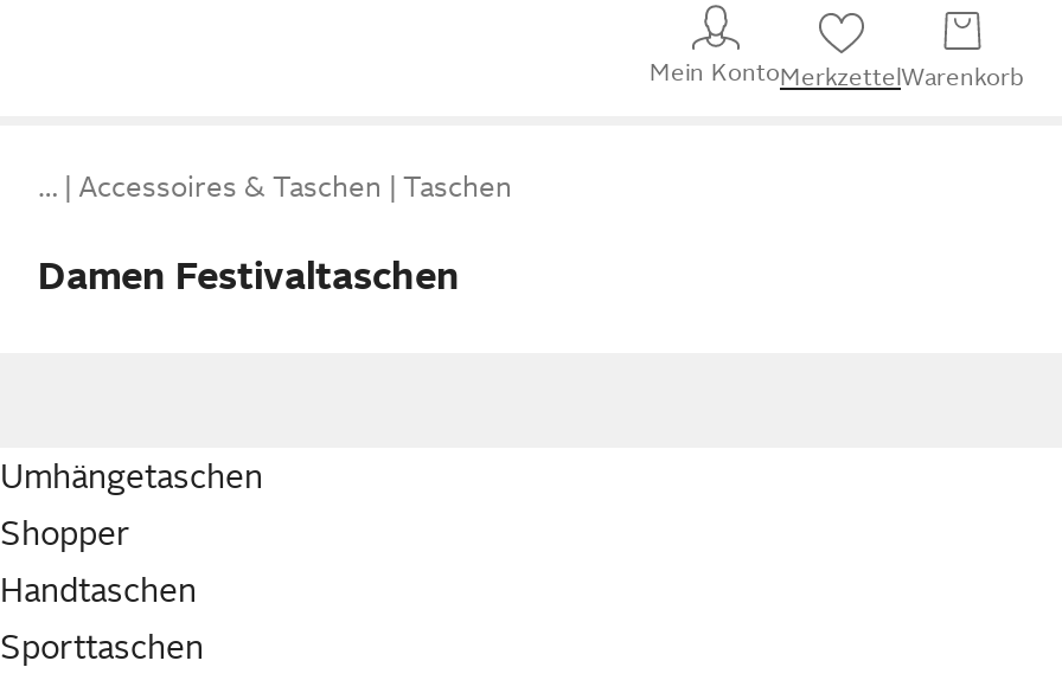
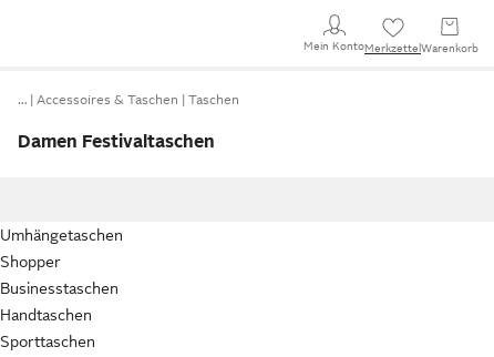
+ Businesstaschen
